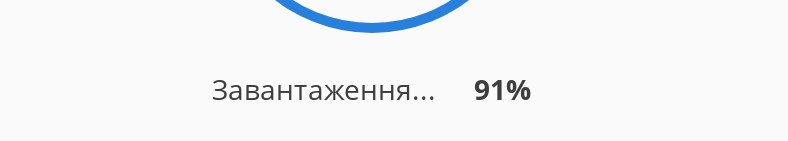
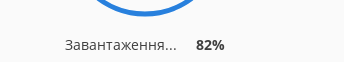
- Завантаження... 91%
+ Завантаження... 82%
